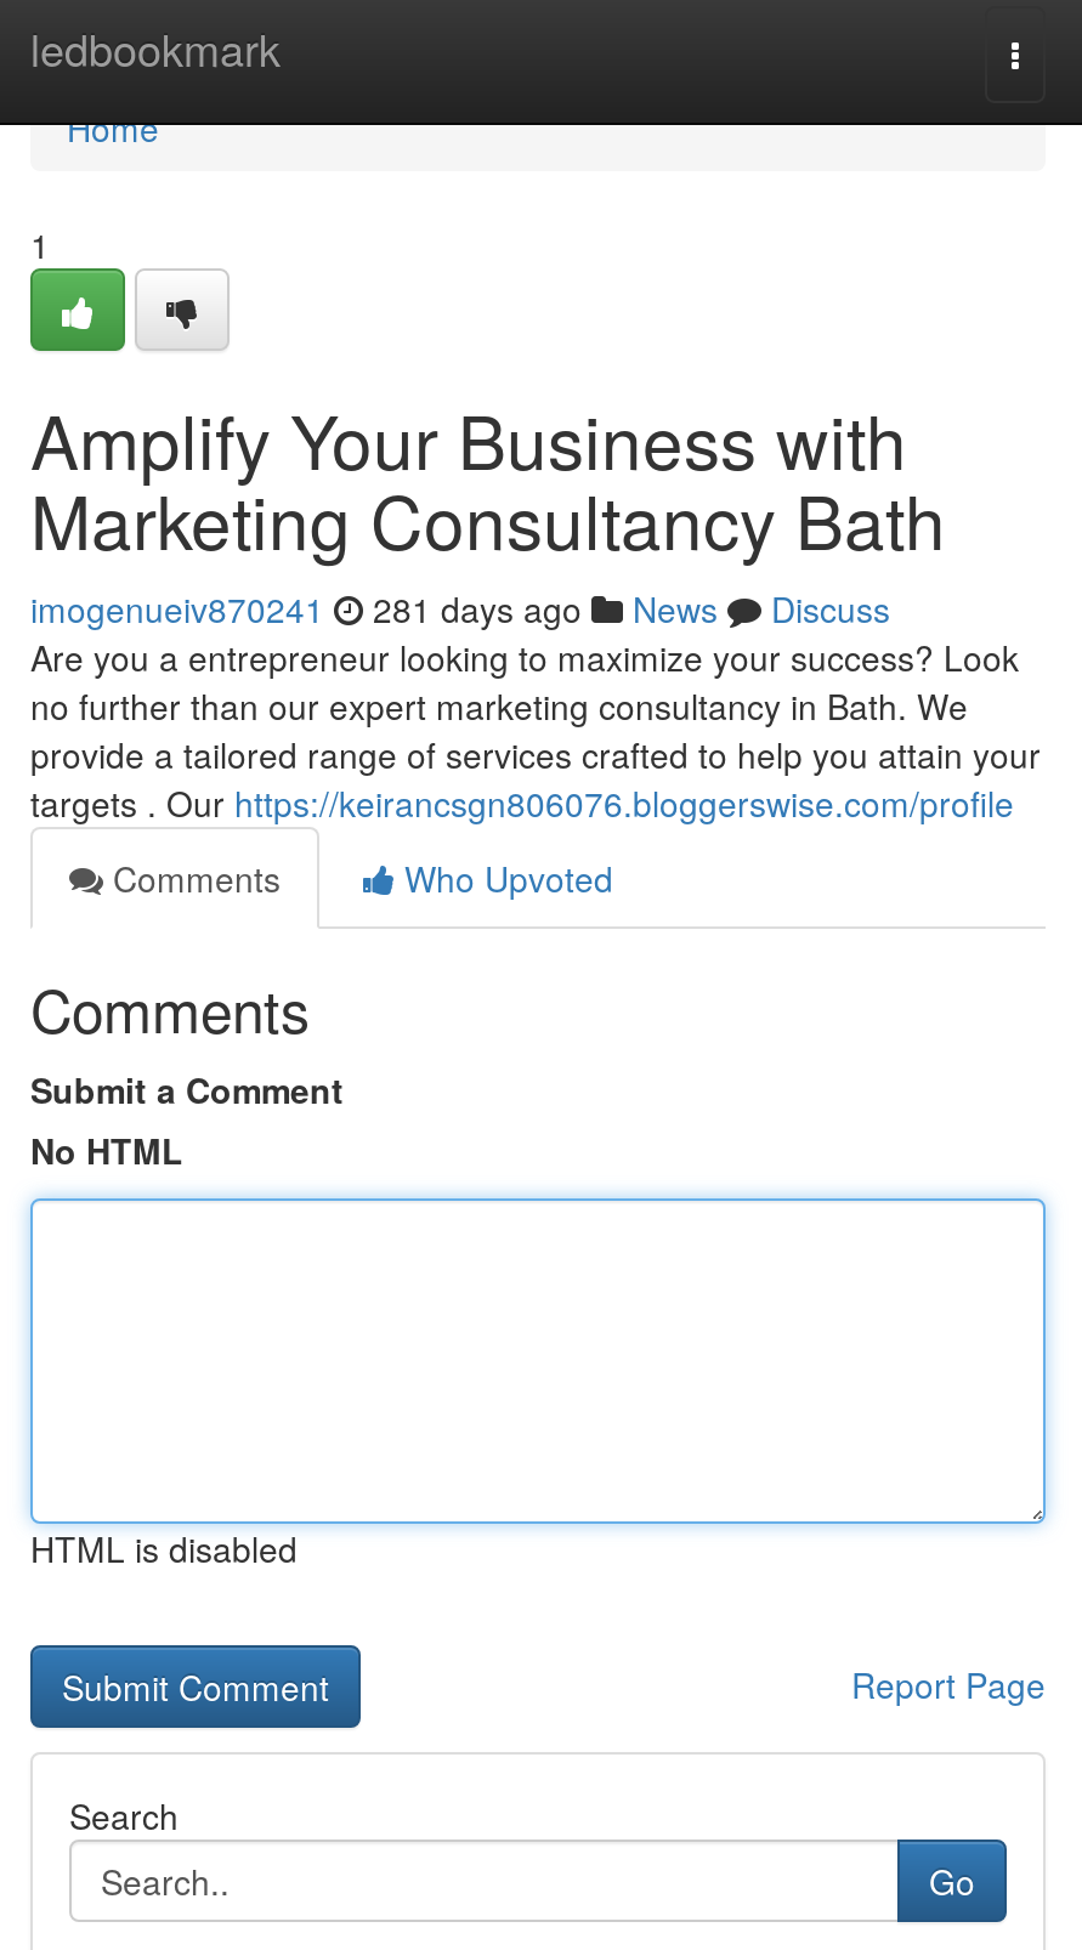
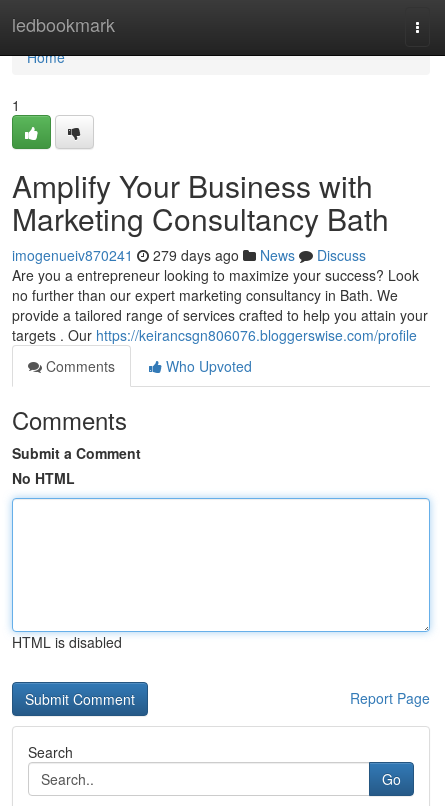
- imogenueiv870241 281 days ago News Discuss
+ imogenueiv870241 279 days ago News Discuss
